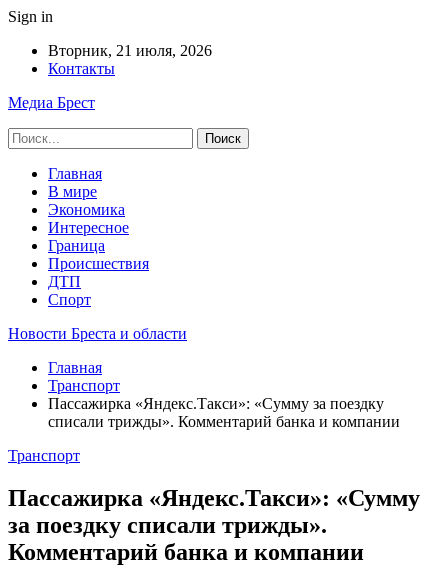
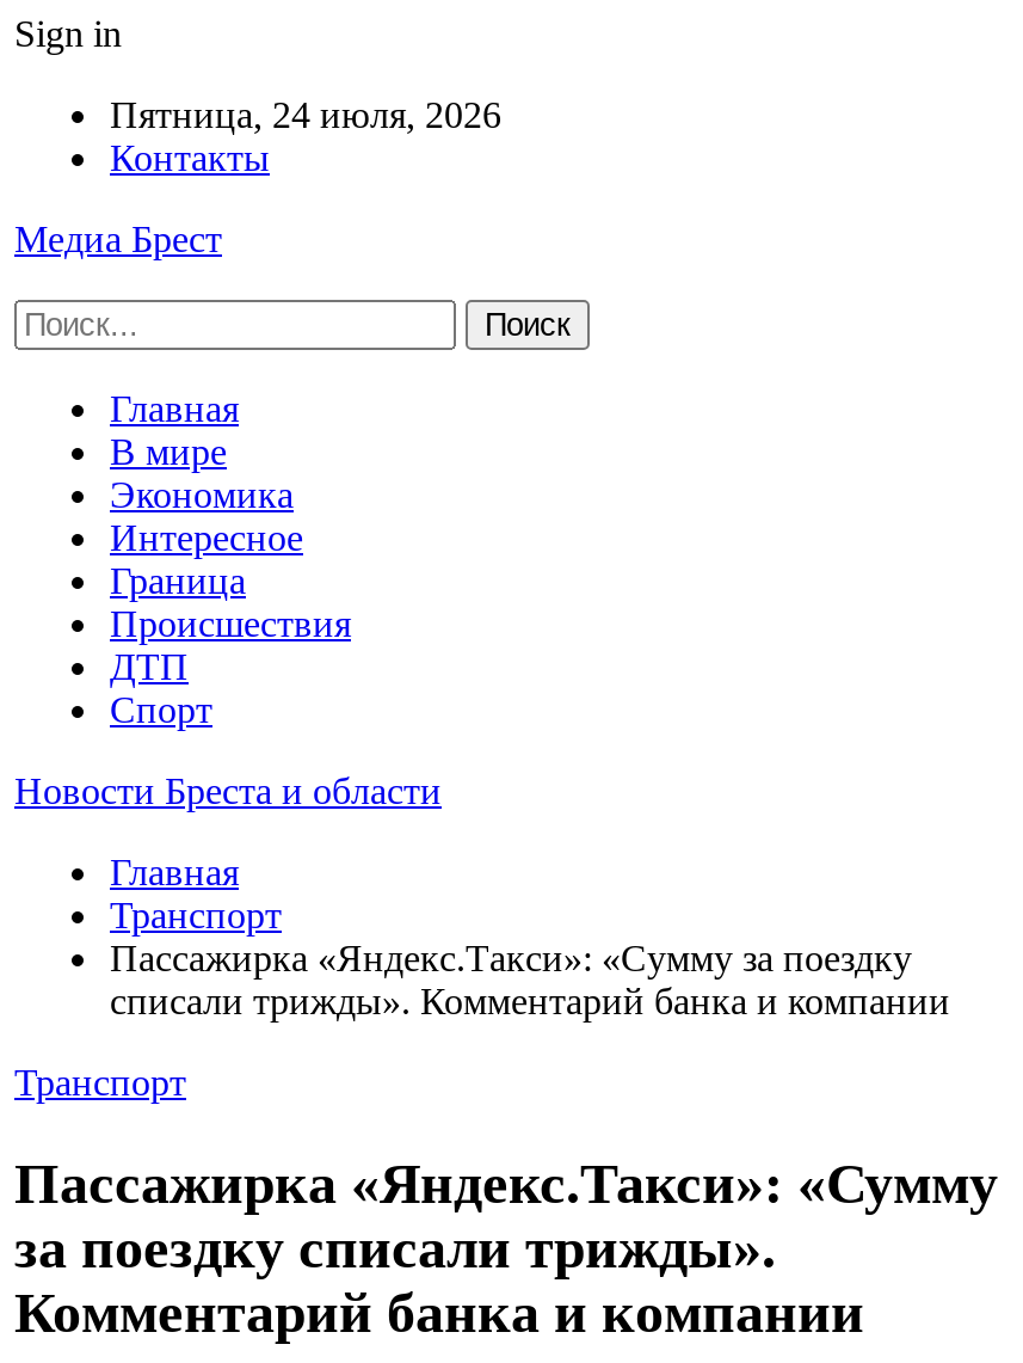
- Вторник, 21 июля, 2026
+ Пятница, 24 июля, 2026
